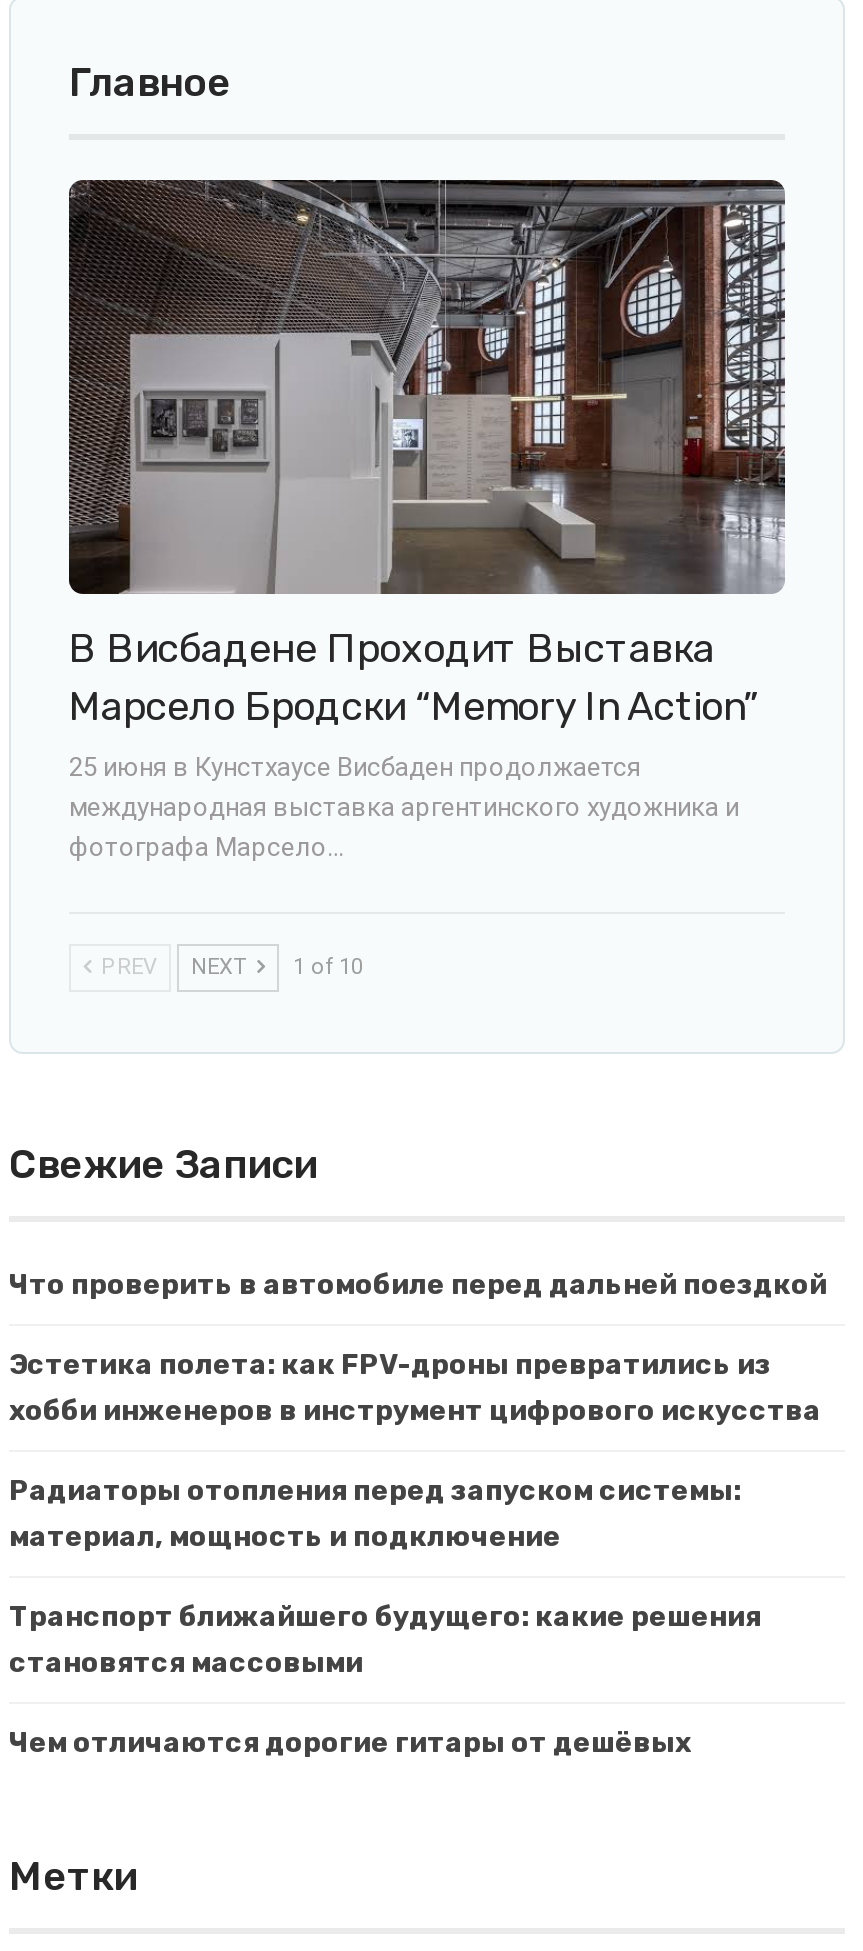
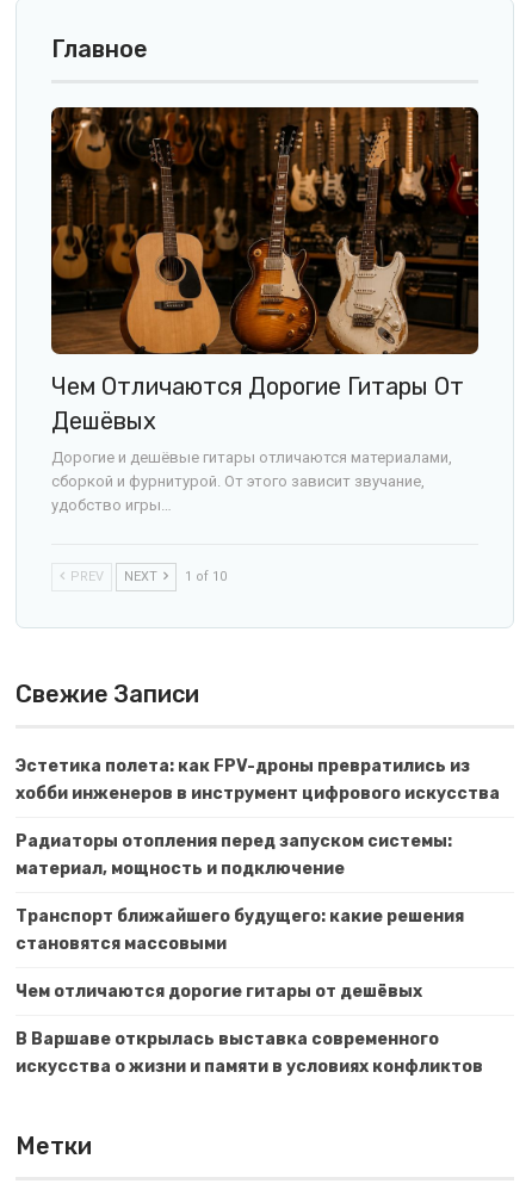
- [image]
- В Висбадене Проходит Выставка
- Марсело Бродски “Memory In Action”
+ [image]
+ Чем Отличаются Дорогие Гитары От
+ Дешёвых

- 25 июня в Кунстхаусе Висбаден продолжается
- международная выставка аргентинского художника и
- фотографа Марсело…
+ Дорогие и дешёвые гитары отличаются материалами,
+ сборкой и фурнитурой. От этого зависит звучание,
+ удобство игры…

- Что проверить в автомобиле перед дальней поездкой

moved up: Эстетика полета: как FPV-дроны превратились из | хобби инженеров в инструмент цифрового искусства | Радиаторы отопления перед запуском системы: | материал, мощность и подключение | Транспорт ближайшего будущего: какие решения | становятся массовыми | Чем отличаются дорогие гитары от дешёвых

+ В Варшаве открылась выставка современного
+ искусства о жизни и памяти в условиях конфликтов
